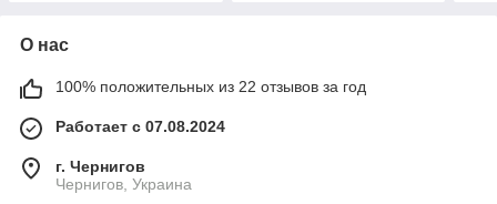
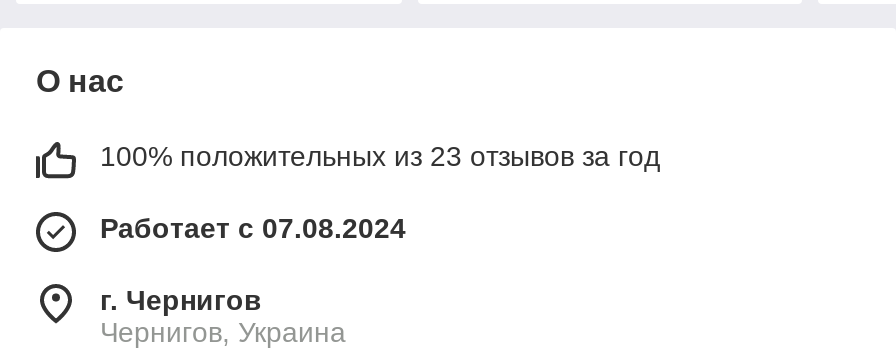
- 100% положительных из 22 отзывов за год
+ 100% положительных из 23 отзывов за год
